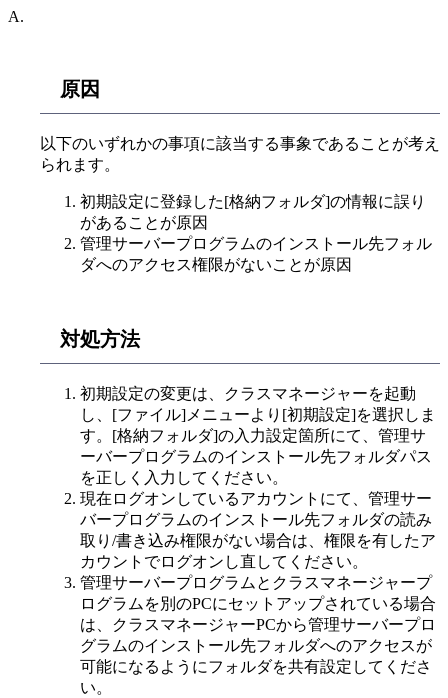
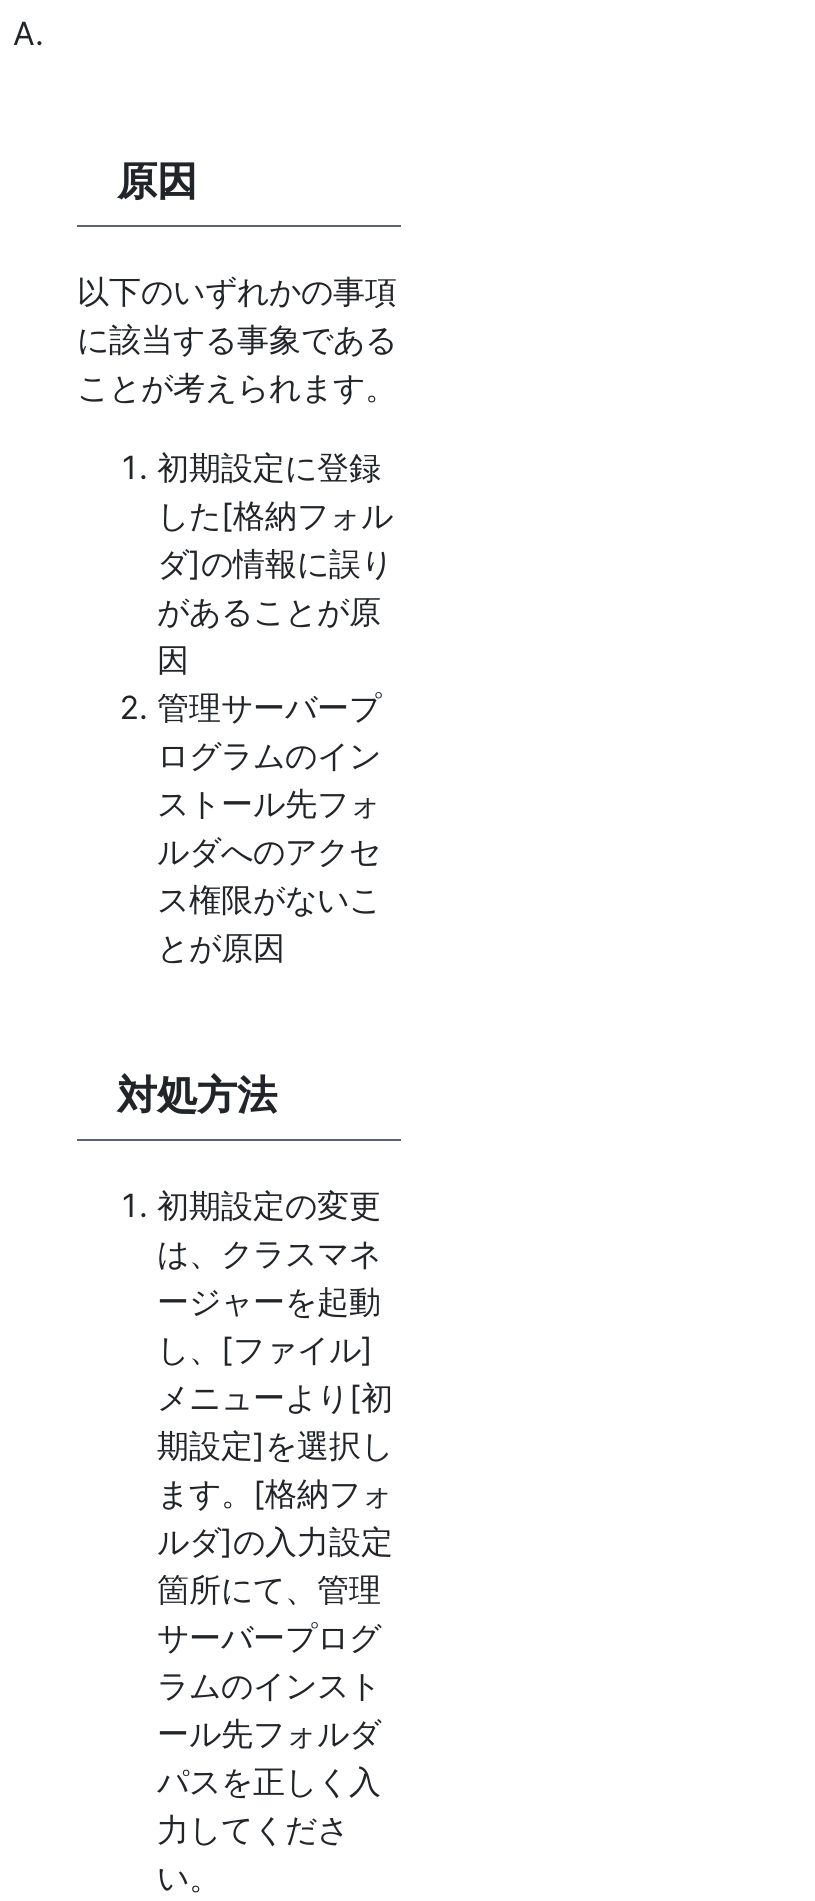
- 初期設定の変更は、クラスマネージャーを起動
- し、[ファイル]メニューより[初期設定]を選択しま
- す。[格納フォルダ]の入力設定箇所にて、管理サ
- ーバープログラムのインストール先フォルダパス
- を正しく入力してください。
- 現在ログオンしているアカウントにて、管理サー
- バープログラムのインストール先フォルダの読み
- 取り/書き込み権限がない場合は、権限を有したア
- カウントでログオンし直してください。
- 管理サーバープログラムとクラスマネージャープ
- ログラムを別のPCにセットアップされている場合
- は、クラスマネージャーPCから管理サーバープロ
- グラムのインストール先フォルダへのアクセスが
- 可能になるようにフォルダを共有設定してくださ
+ 初期設定の変更
+ は、クラスマネ
+ ージャーを起動
+ し、[ファイル]
+ メニューより[初
+ 期設定]を選択し
+ ます。[格納フォ
+ ルダ]の入力設定
+ 箇所にて、管理
+ サーバープログ
+ ラムのインスト
+ ール先フォルダ
+ パスを正しく入
+ 力してくださ
